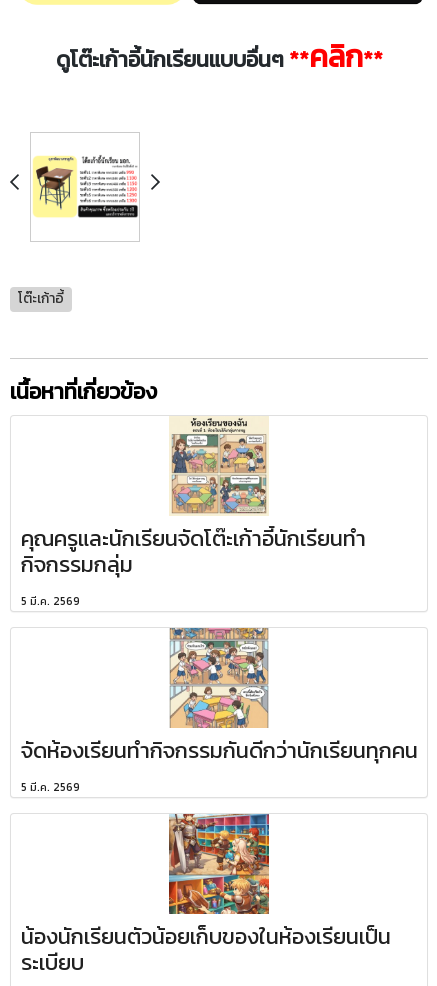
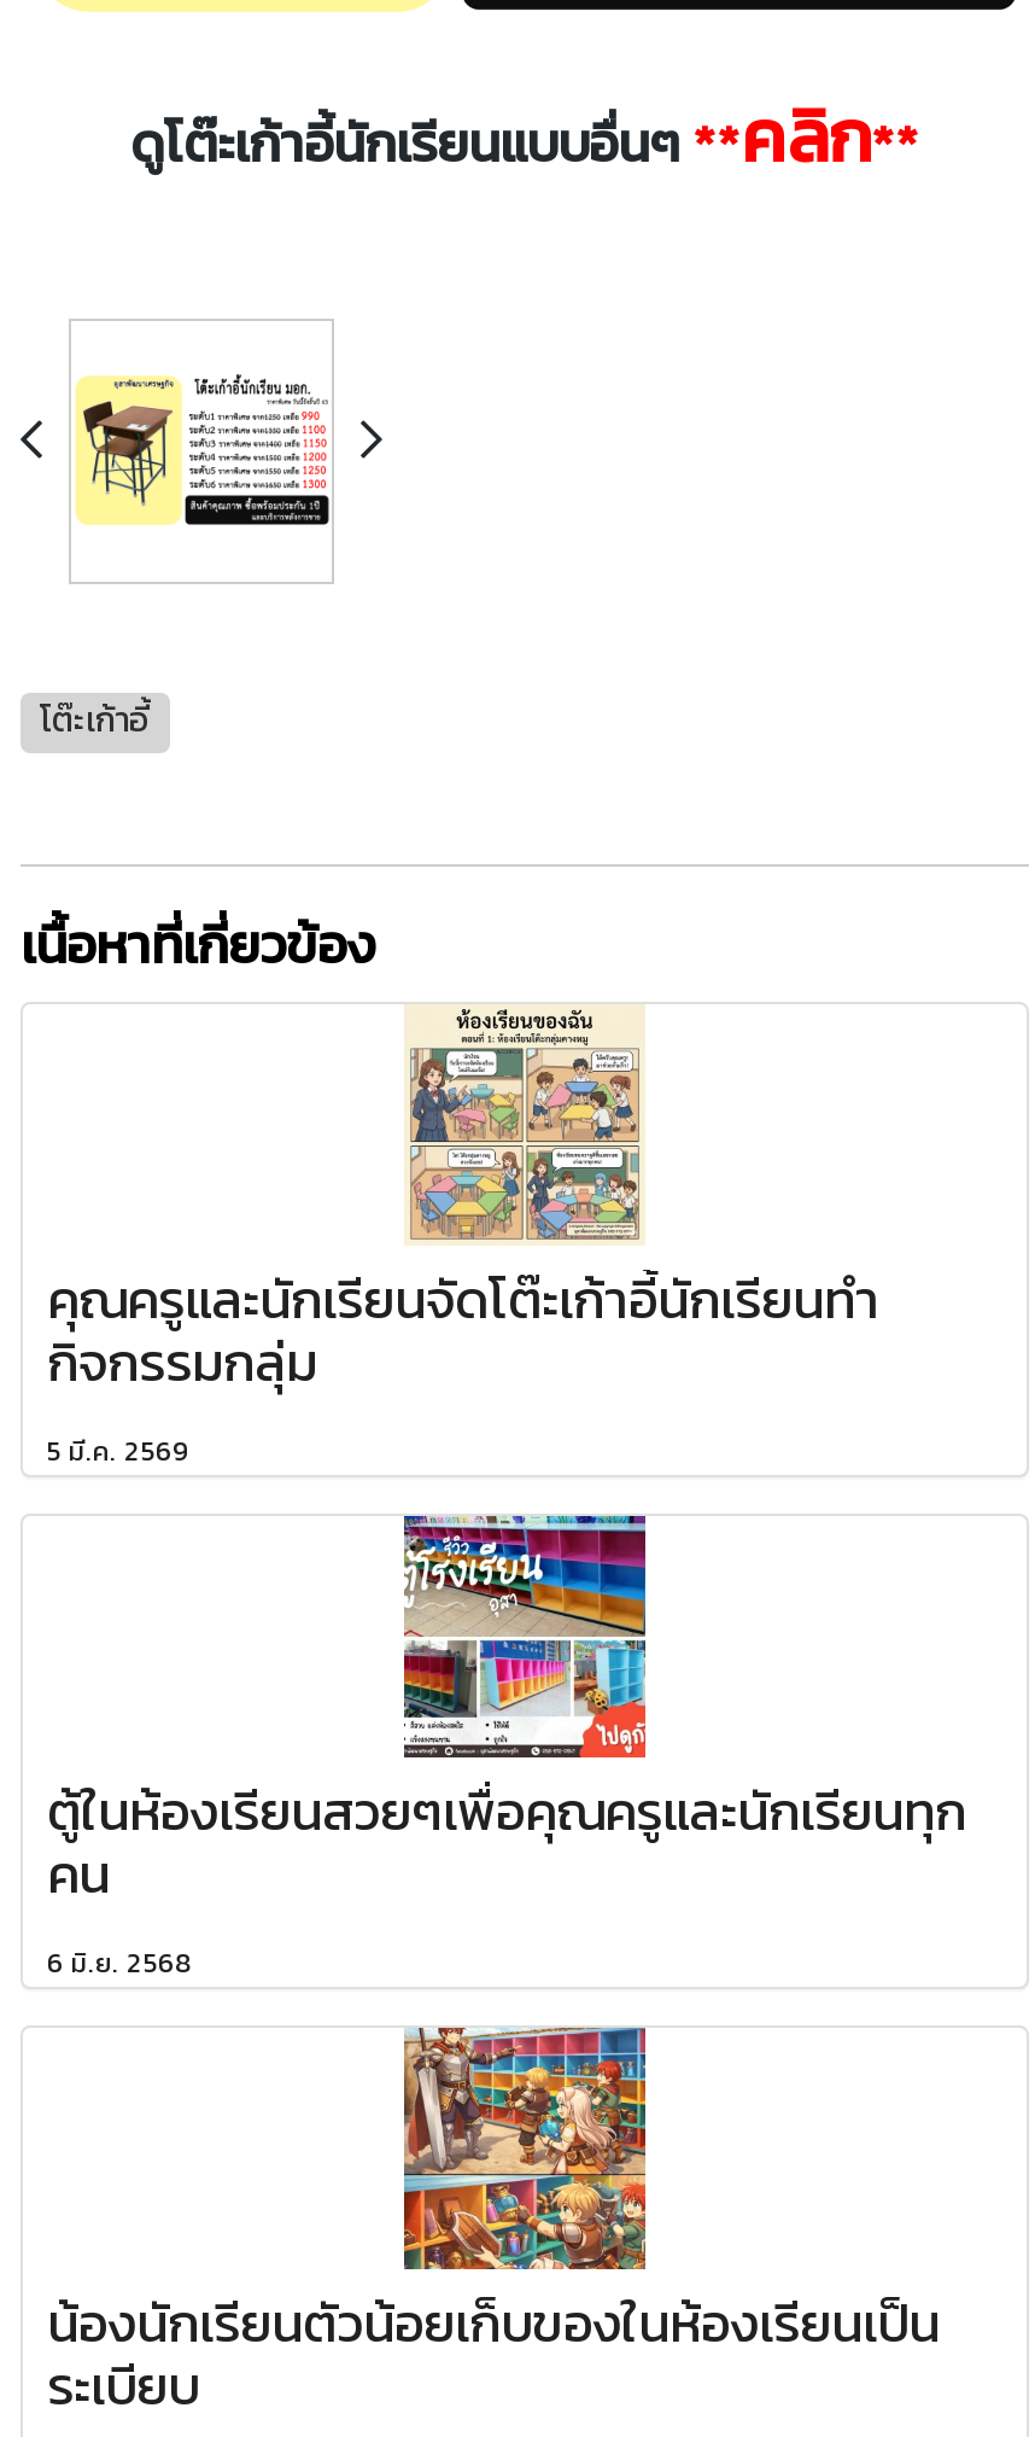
- [image]
- จัดห้องเรียนทำกิจกรรมกันดีกว่านักเรียนทุกคน
- 5 มี.ค. 2569
+ [image]
+ ตู้ในห้องเรียนสวยๆเพื่อคุณครูและนักเรียนทุก
+ คน
+ 6 มิ.ย. 2568
